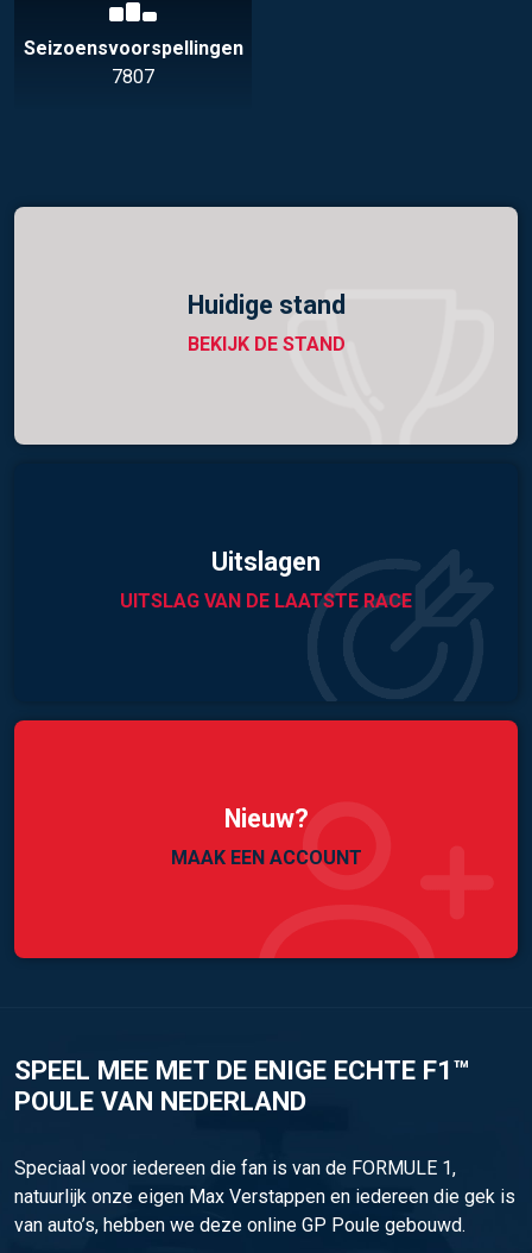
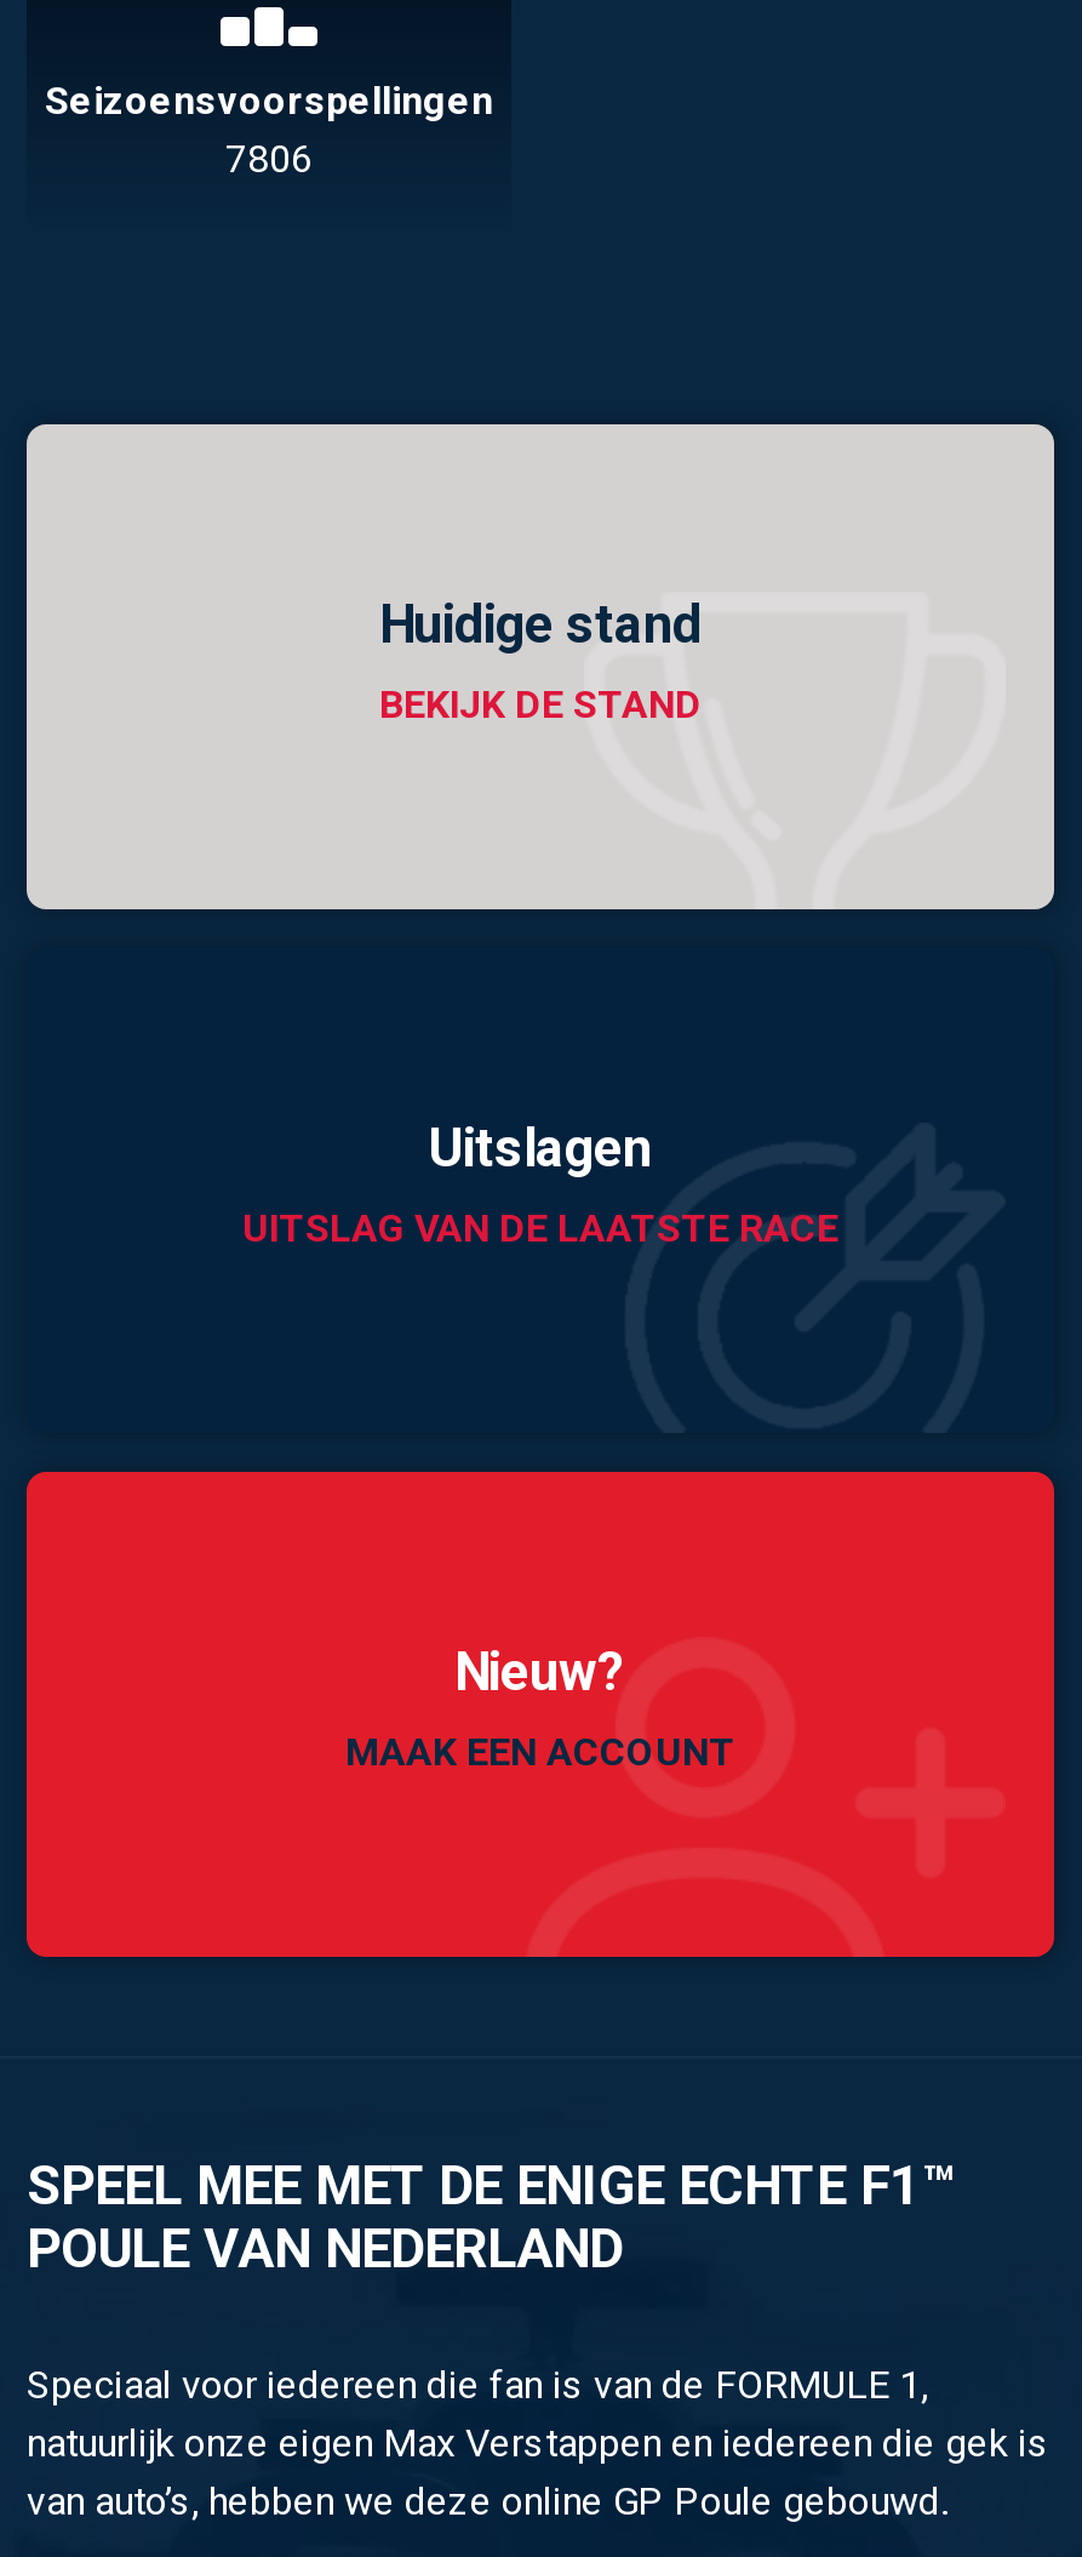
- 7807
+ 7806
